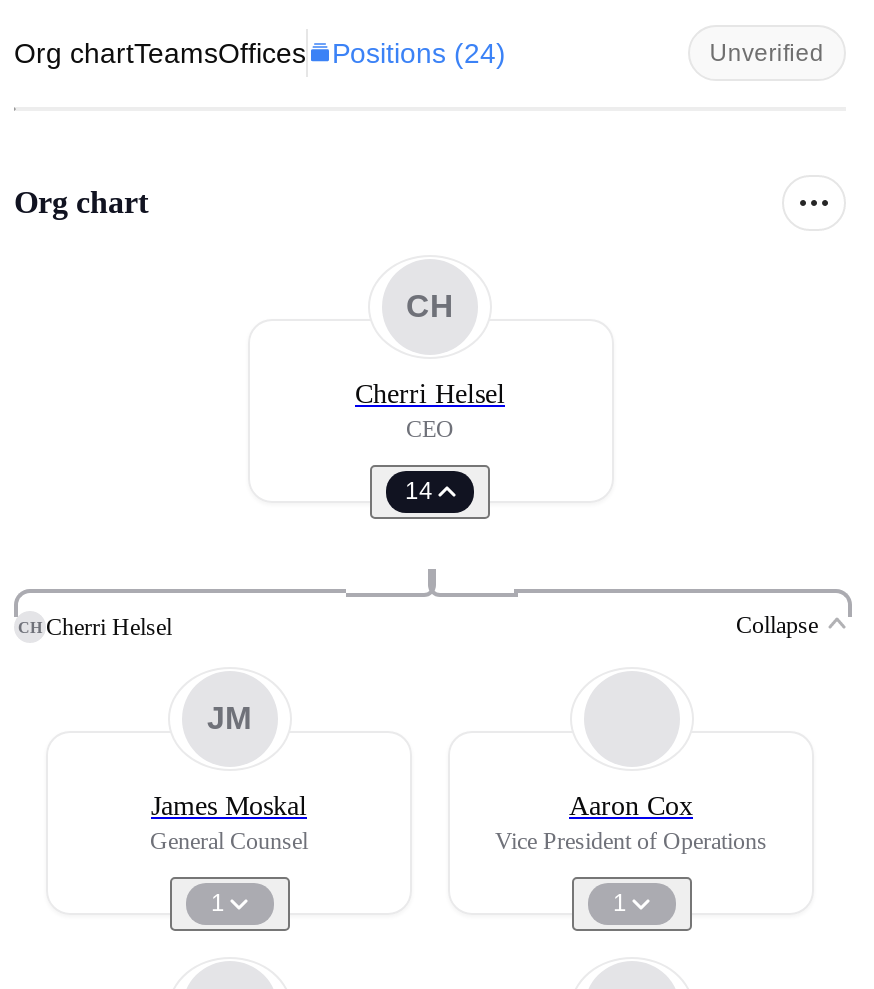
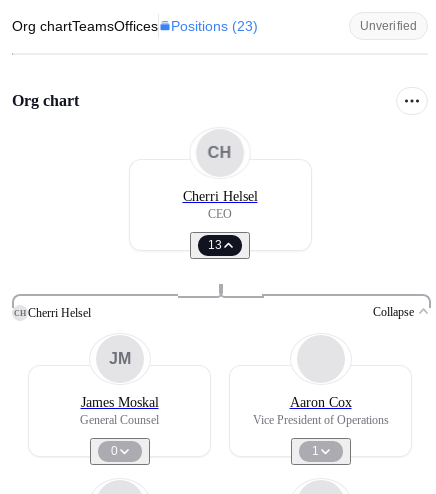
- Org chartTeamsOffices Positions (24)
+ Org chartTeamsOffices Positions (23)

- 14
+ 13

- 1
+ 0
